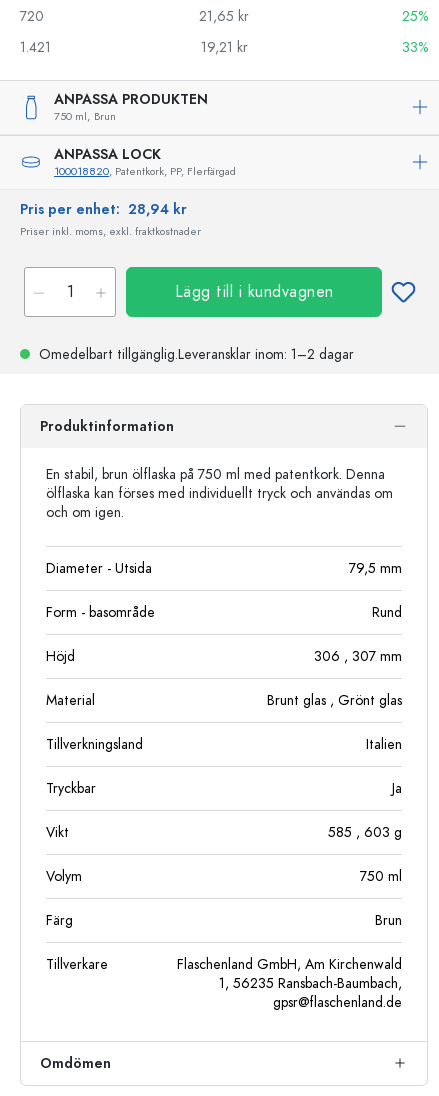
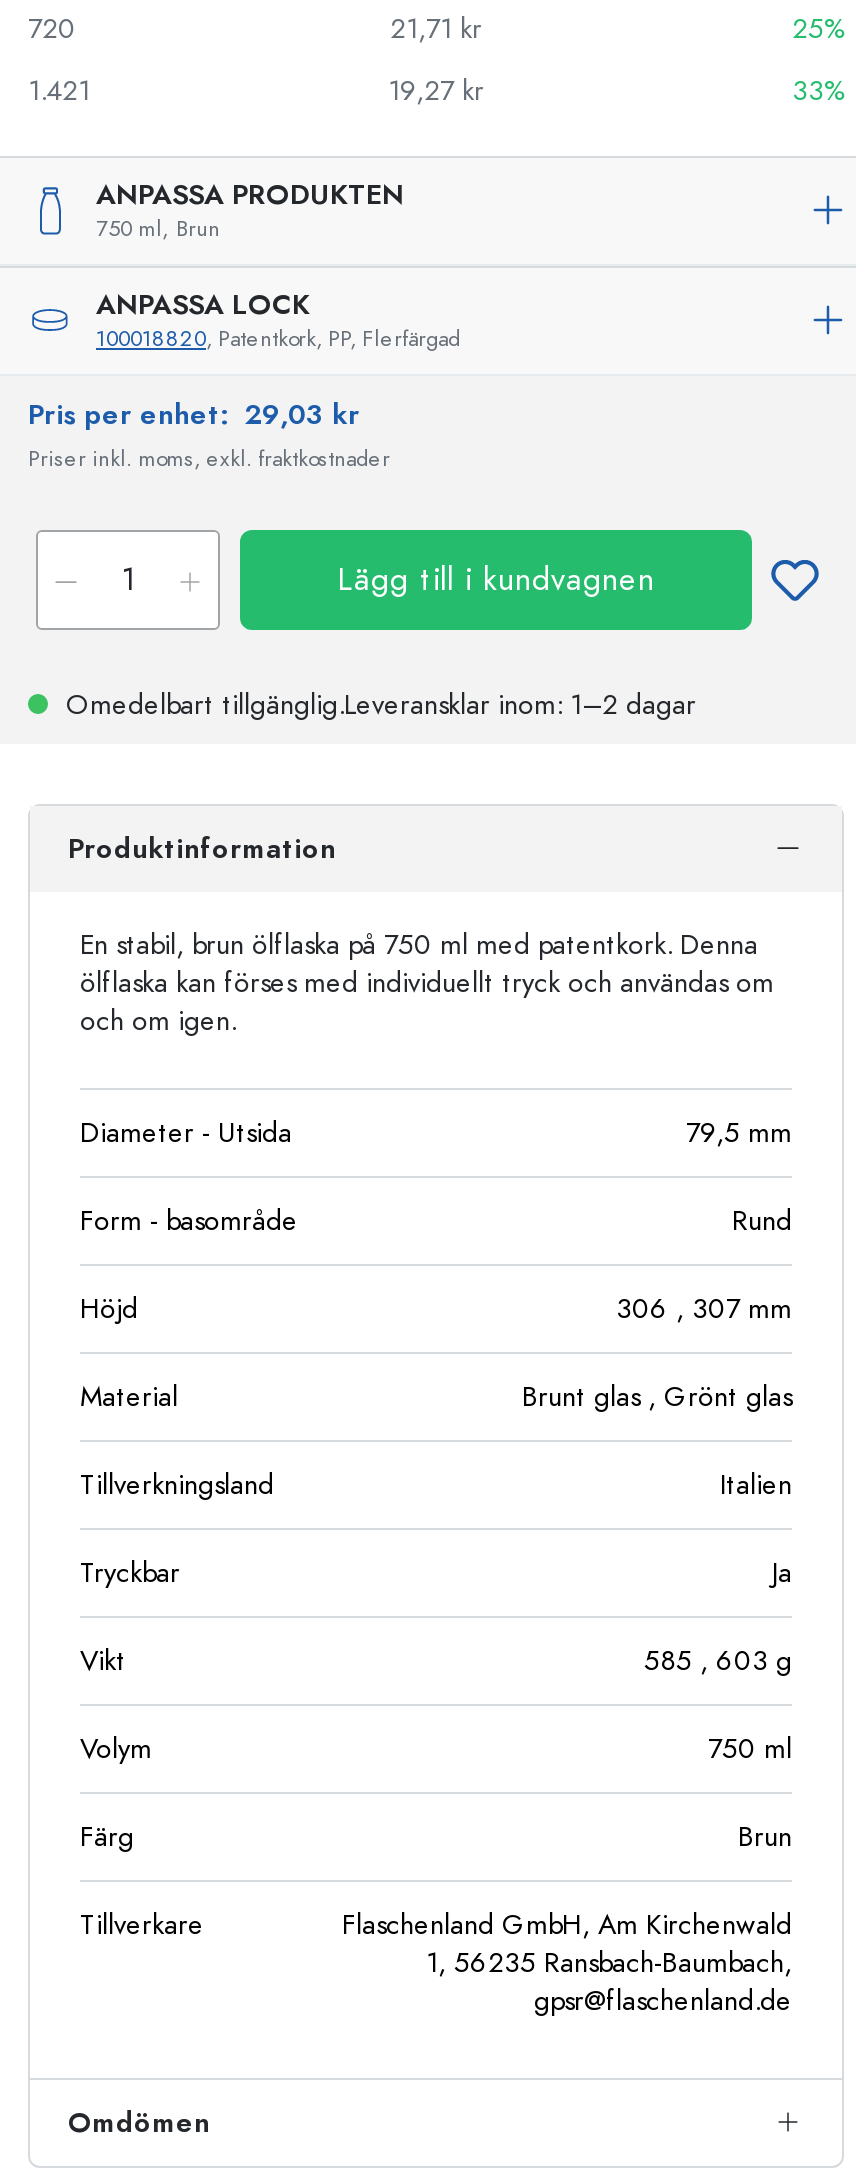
- 21,65 kr
+ 21,71 kr

- 19,21 kr
+ 19,27 kr

- Pris per enhet: 28,94 kr
+ Pris per enhet: 29,03 kr
